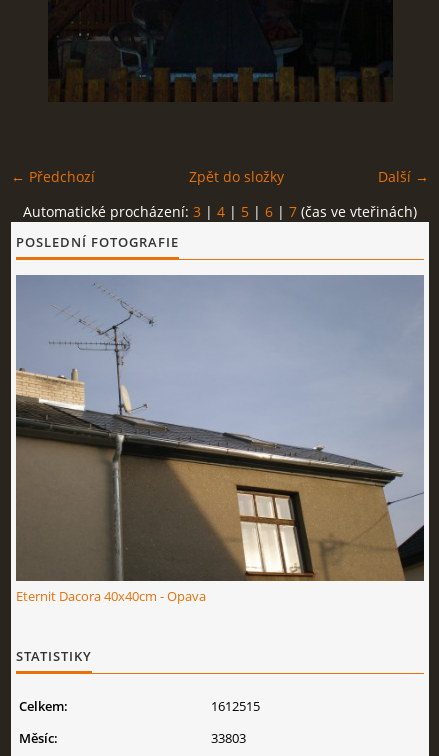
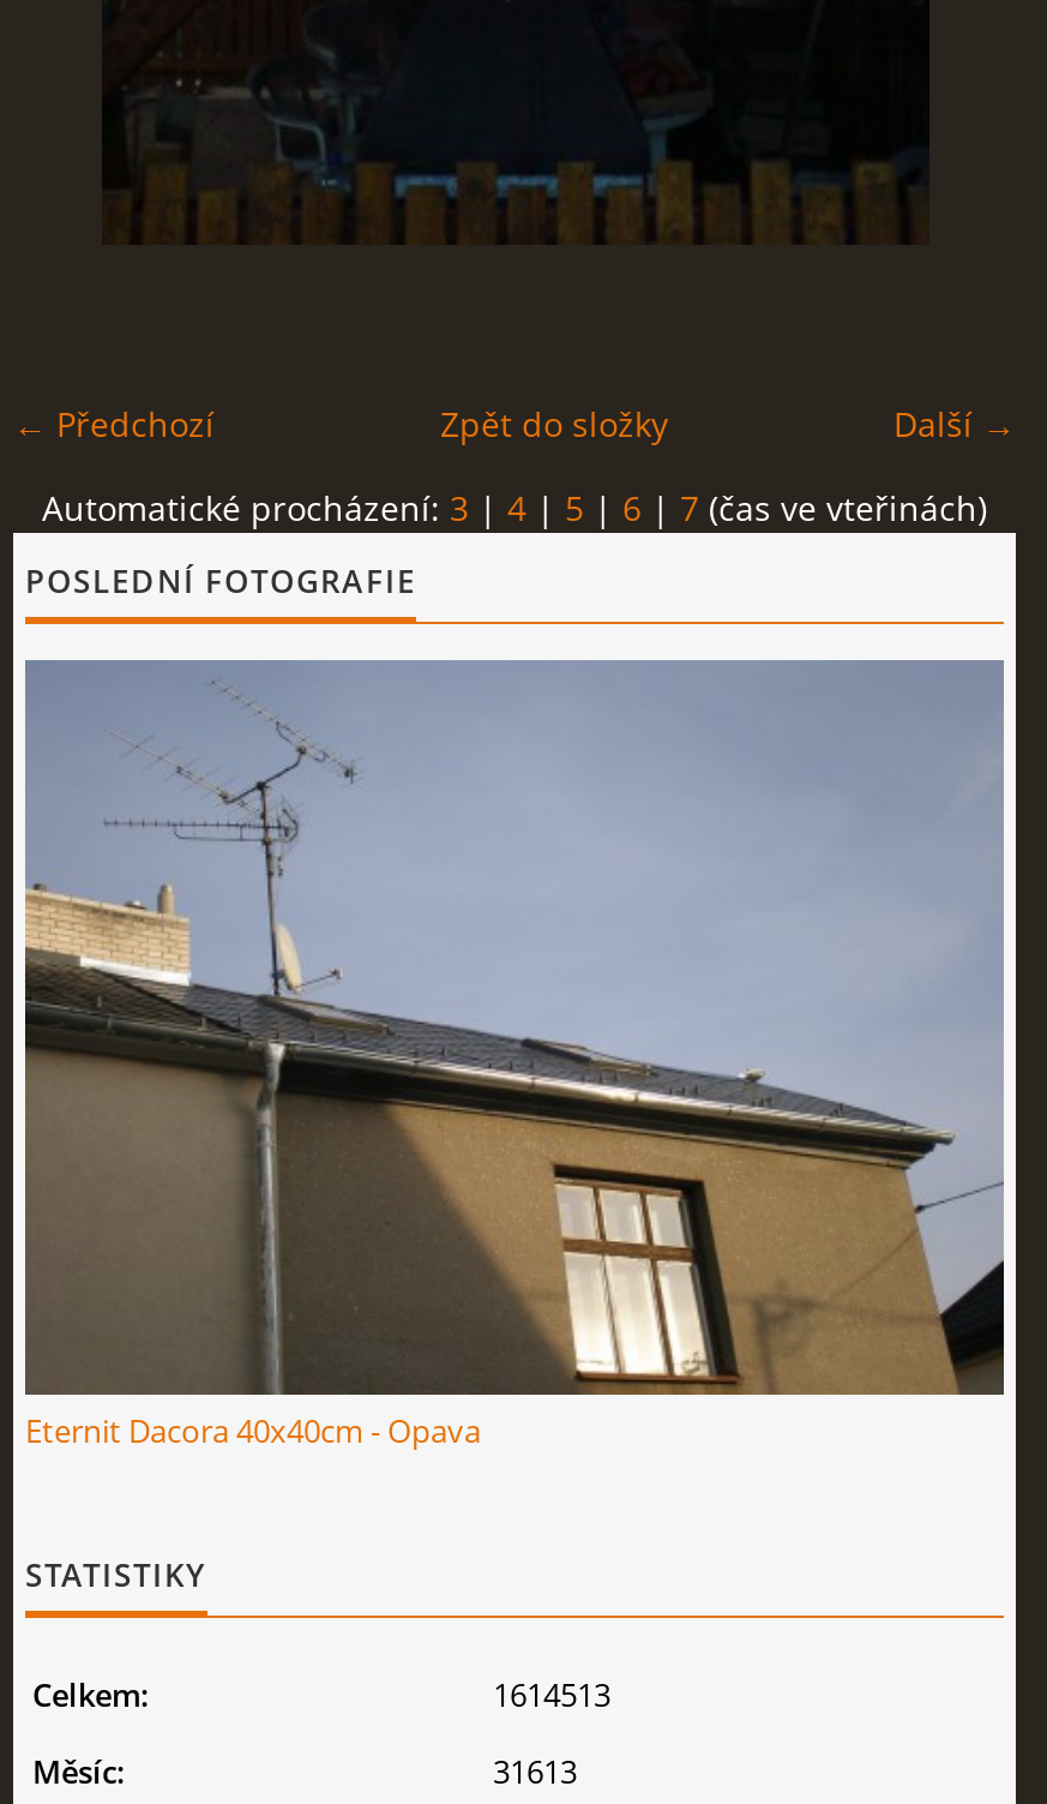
- 1612515
+ 1614513

- 33803
+ 31613
